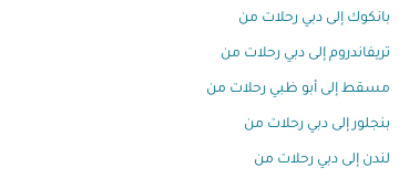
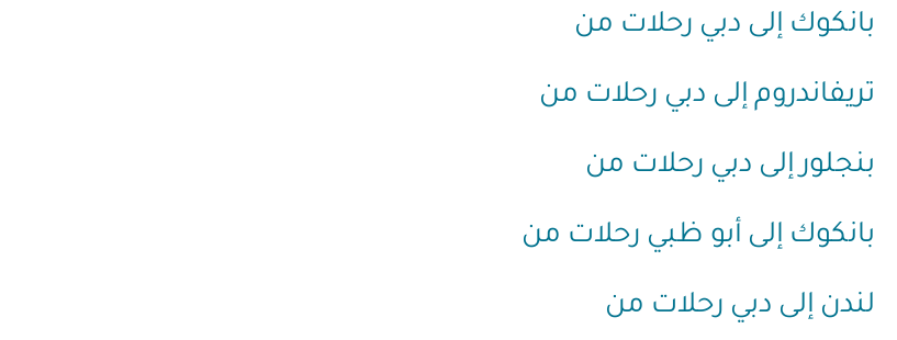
- مسقط إلى أبو ظبي رحلات من

moved up: بنجلور إلى دبي رحلات من

+ بانكوك إلى أبو ظبي رحلات من
